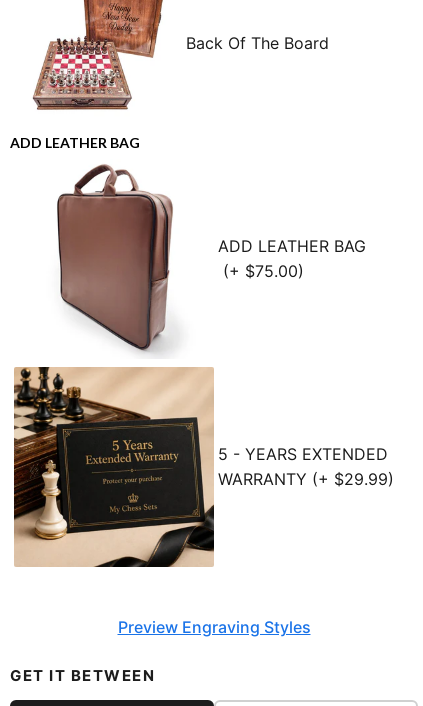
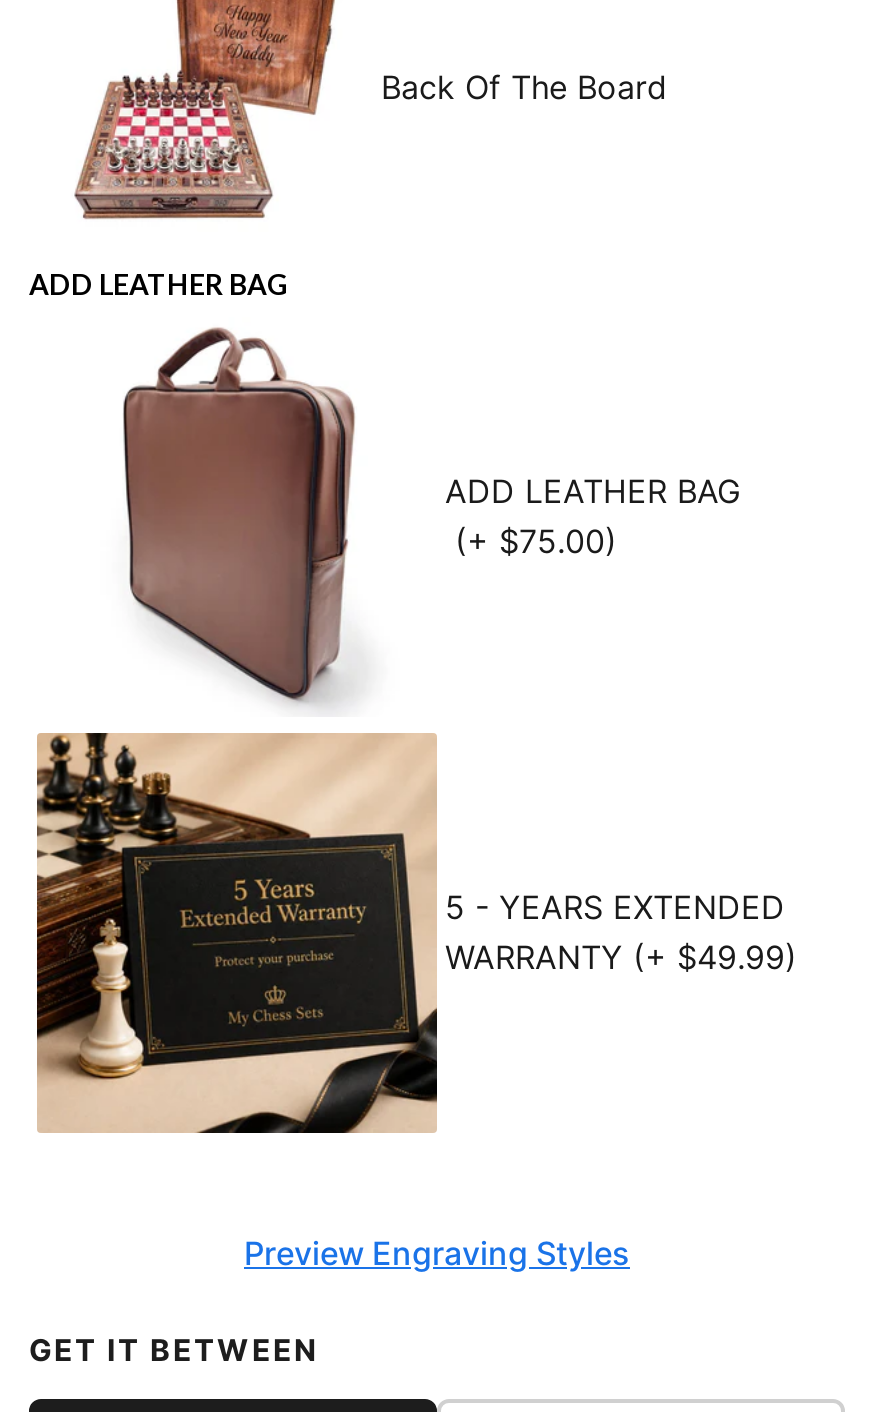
- WARRANTY (+ $29.99)
+ WARRANTY (+ $49.99)
